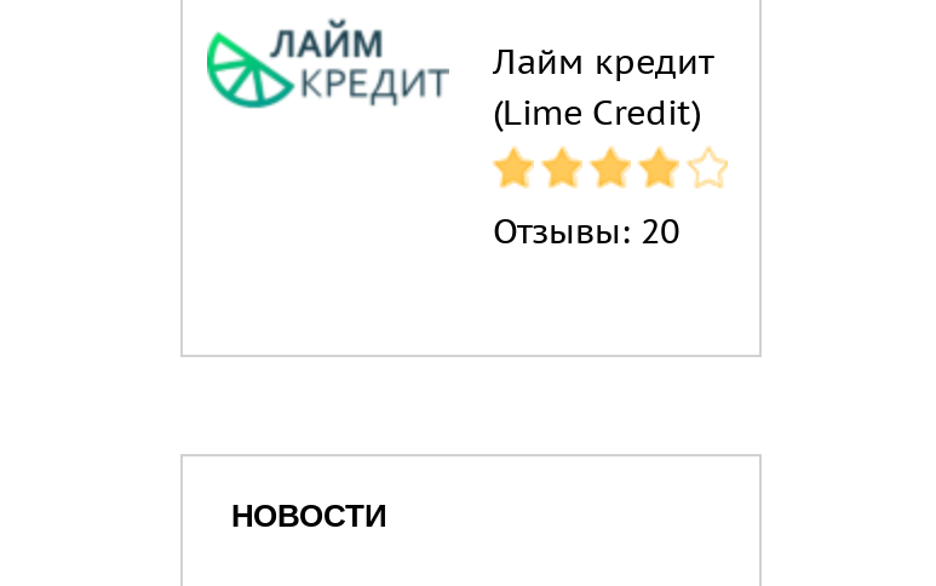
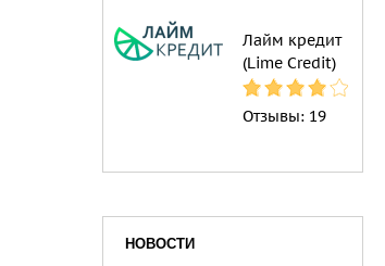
- Отзывы: 20
+ Отзывы: 19
